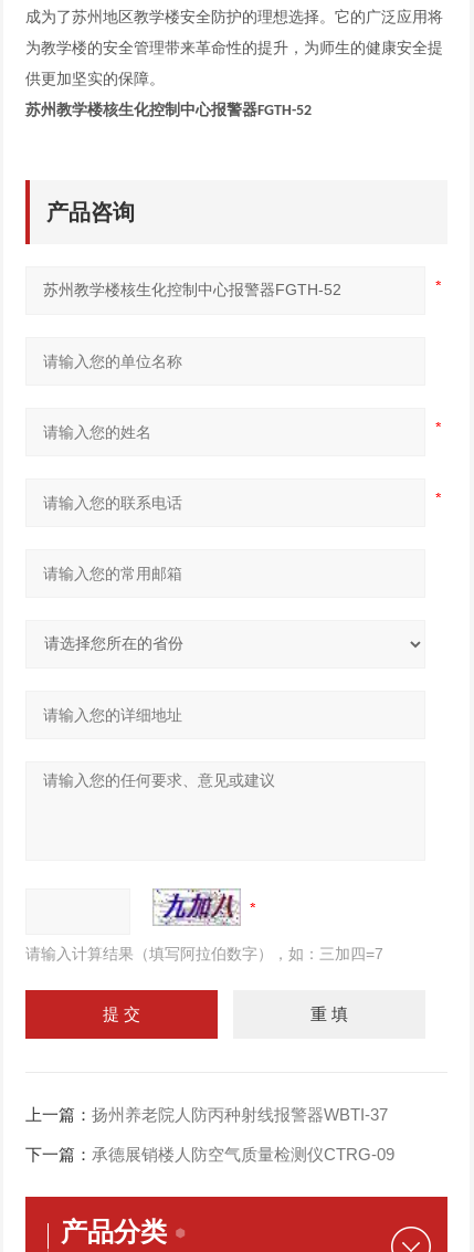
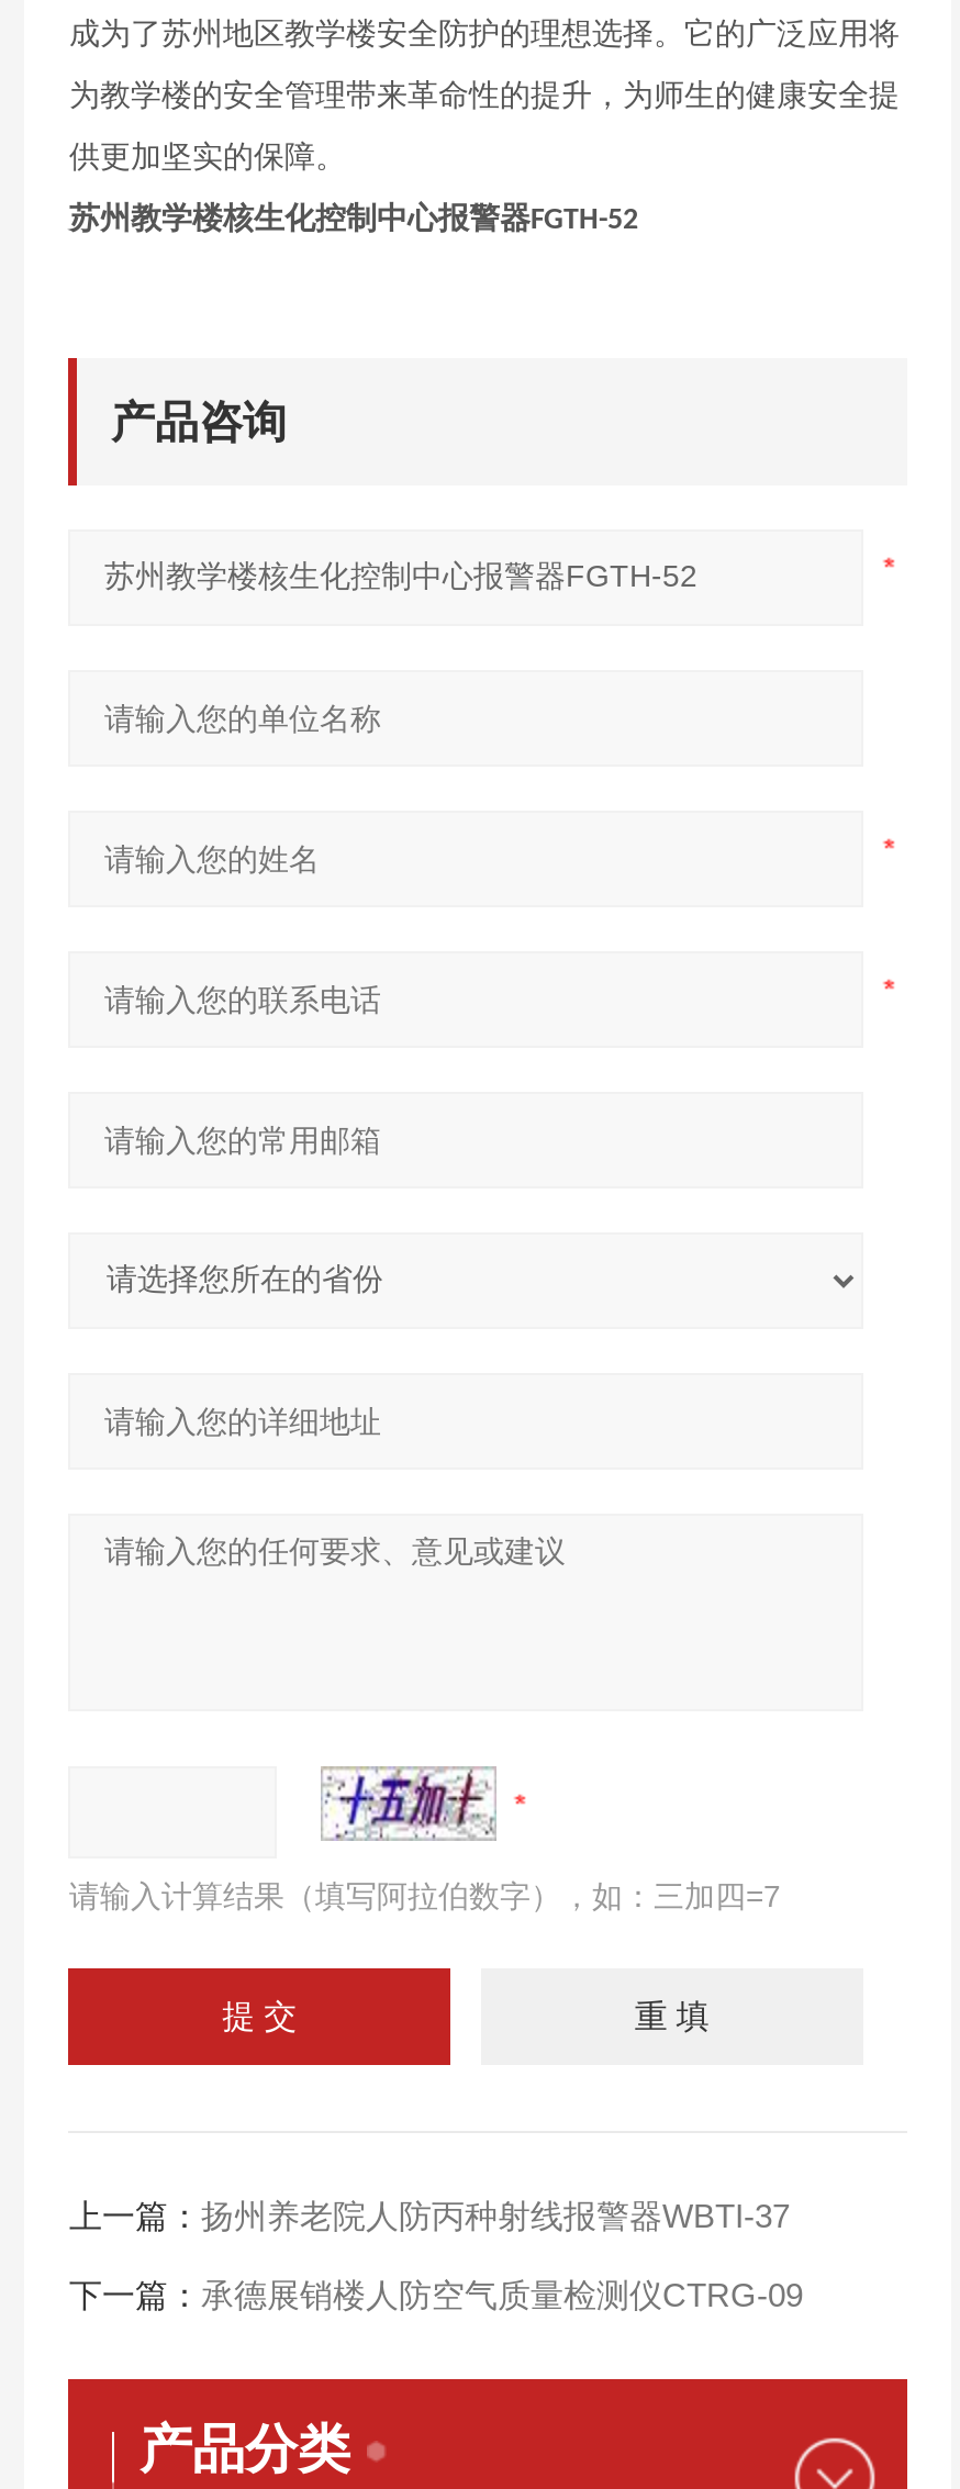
- [image]
+ [image]
